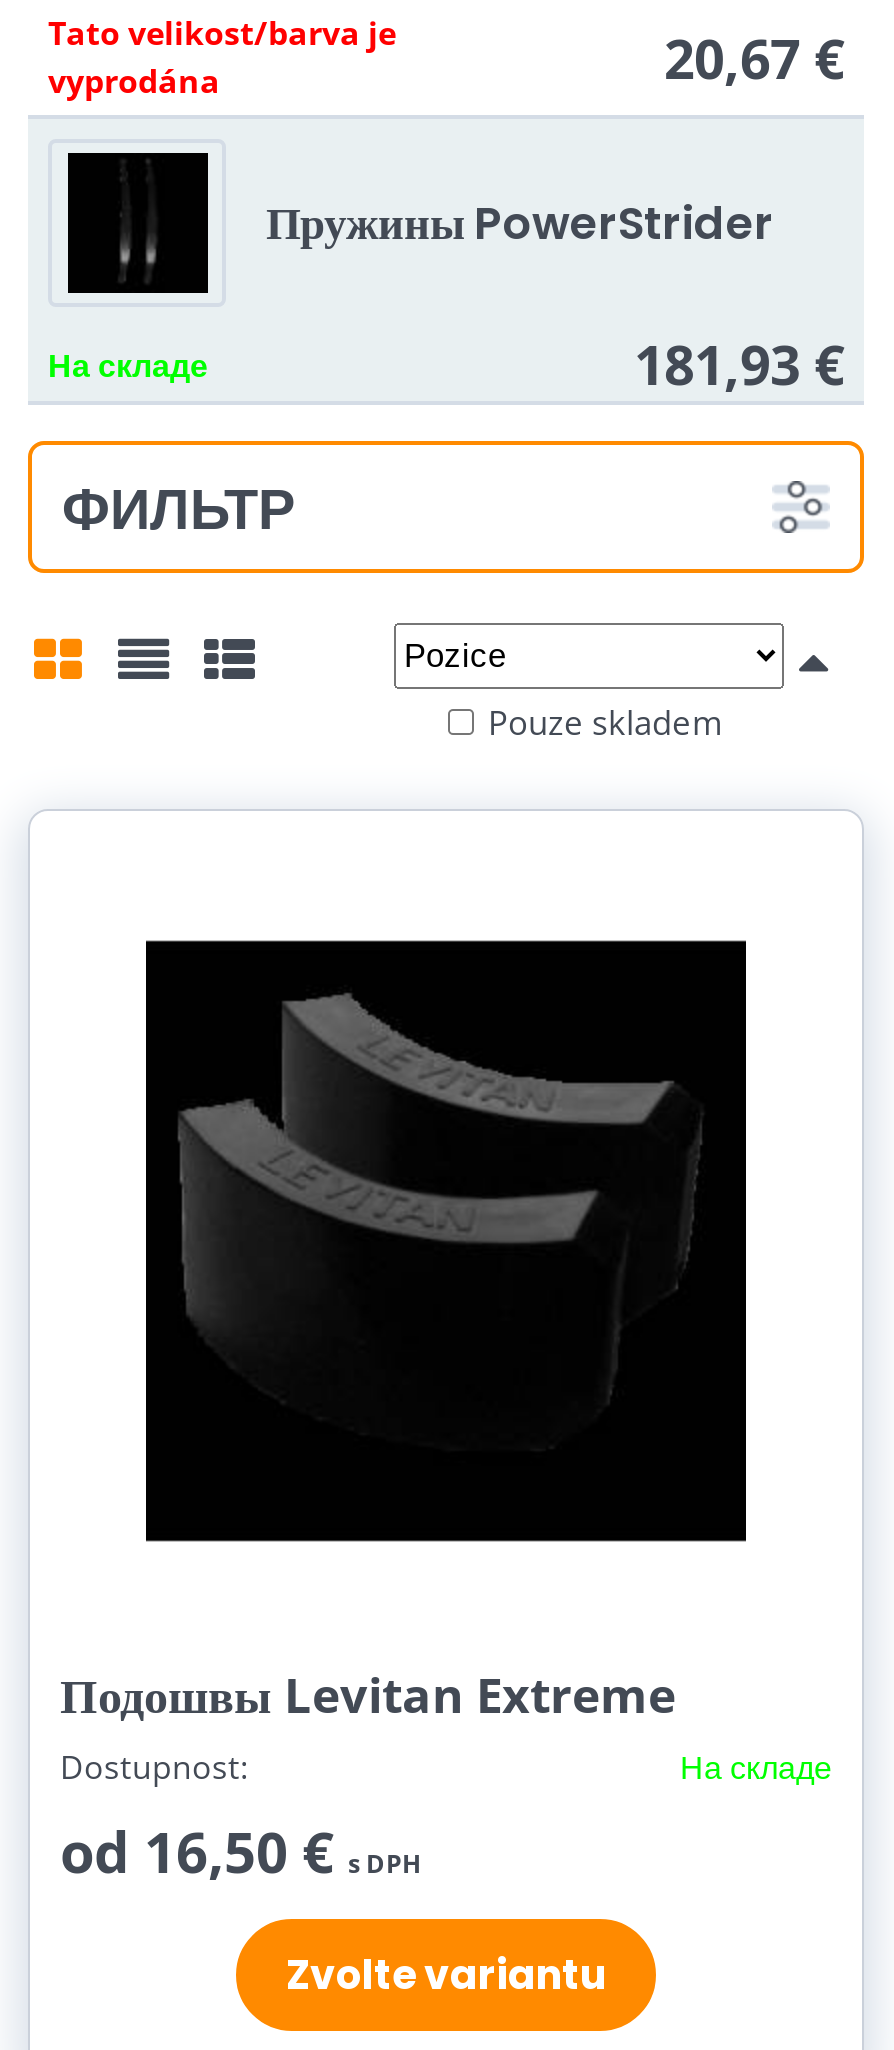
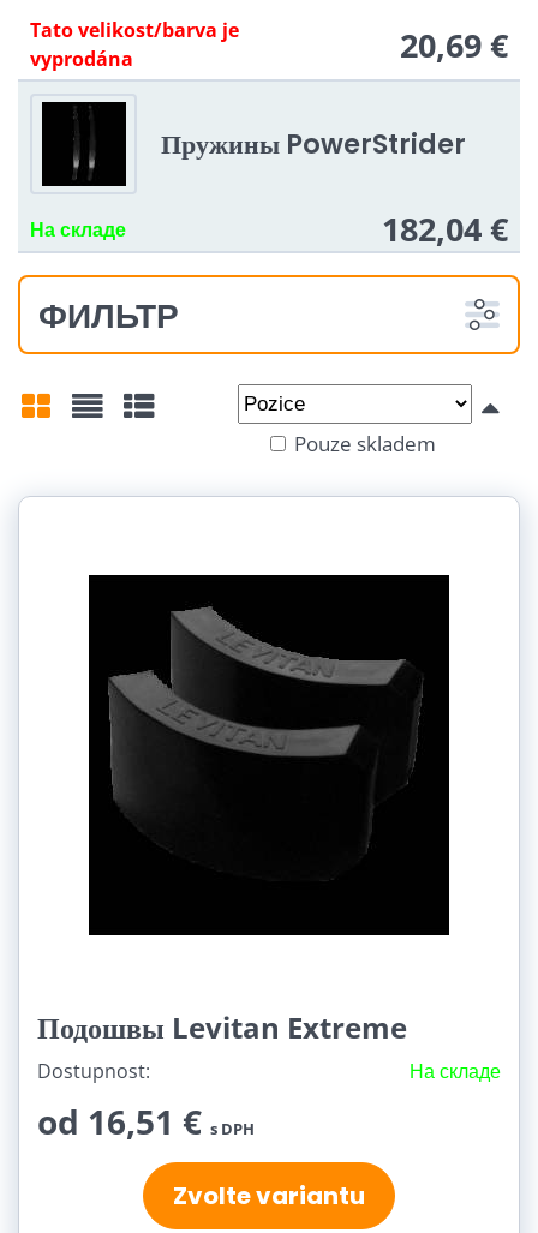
- 20,67 €
+ 20,69 €

- 181,93 €
+ 182,04 €

- od 16,50 €s DPH
+ od 16,51 €s DPH
